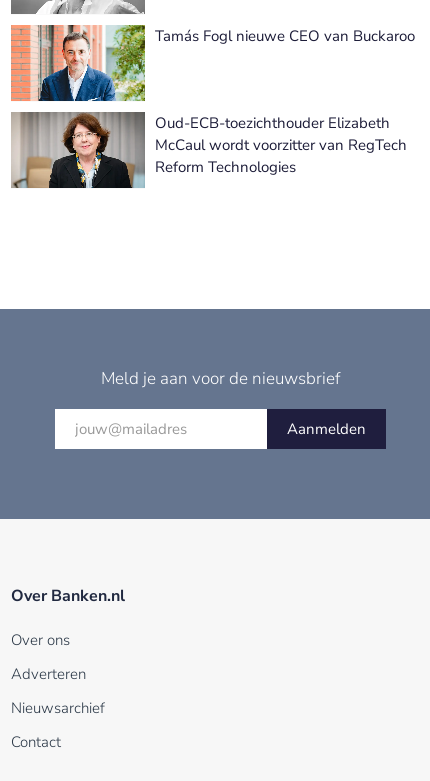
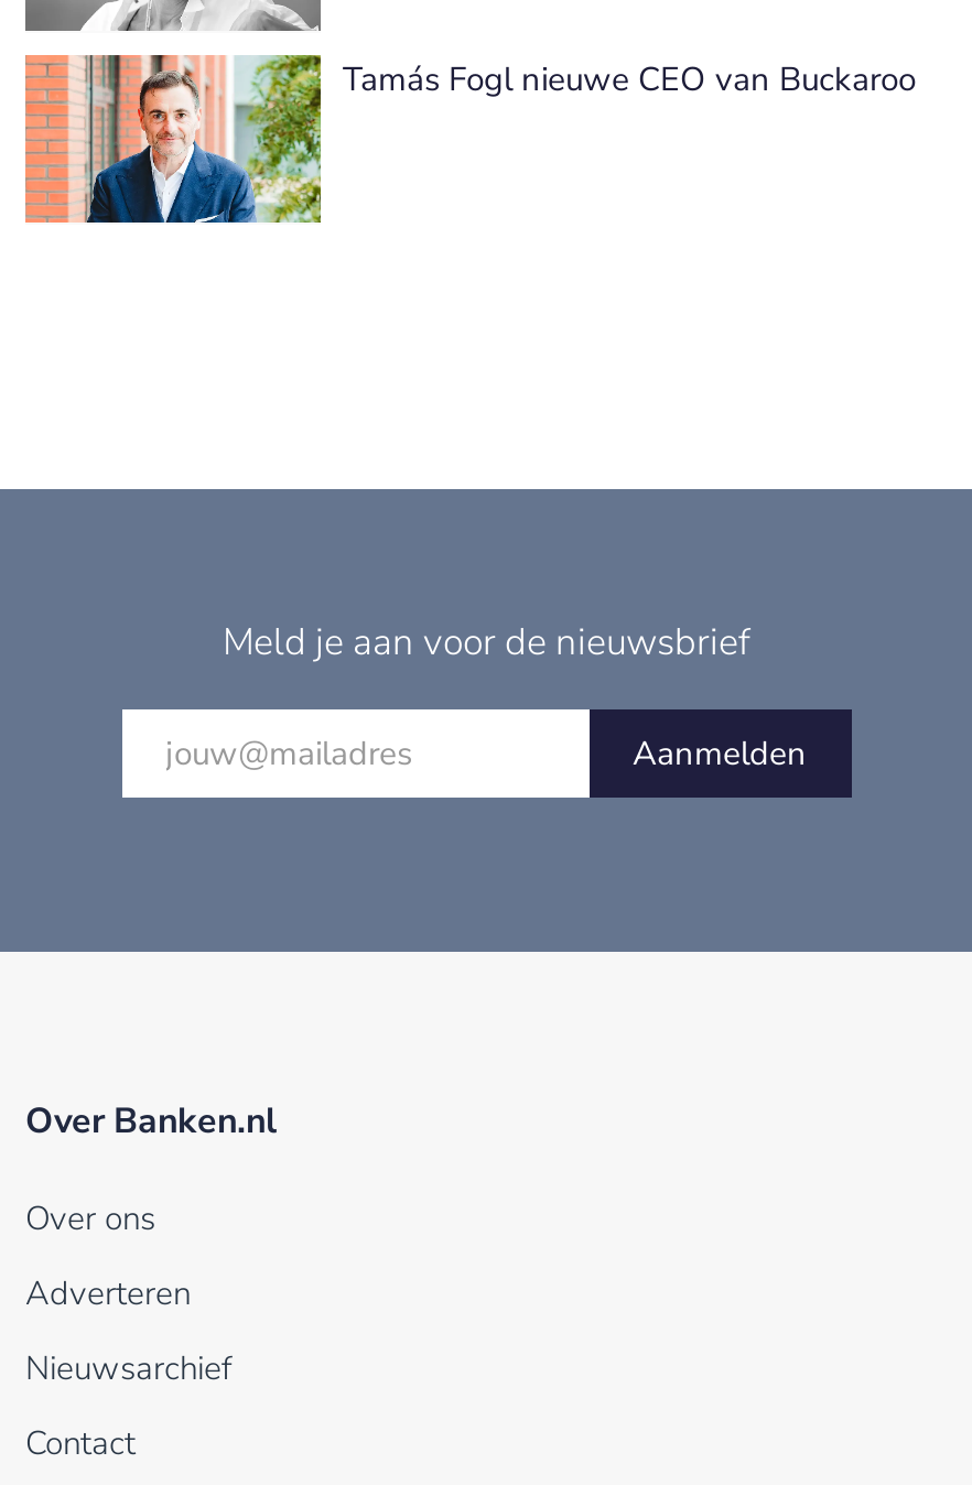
- [image]
- Oud-ECB-toezichthouder Elizabeth
- McCaul wordt voorzitter van RegTech
- Reform Technologies
